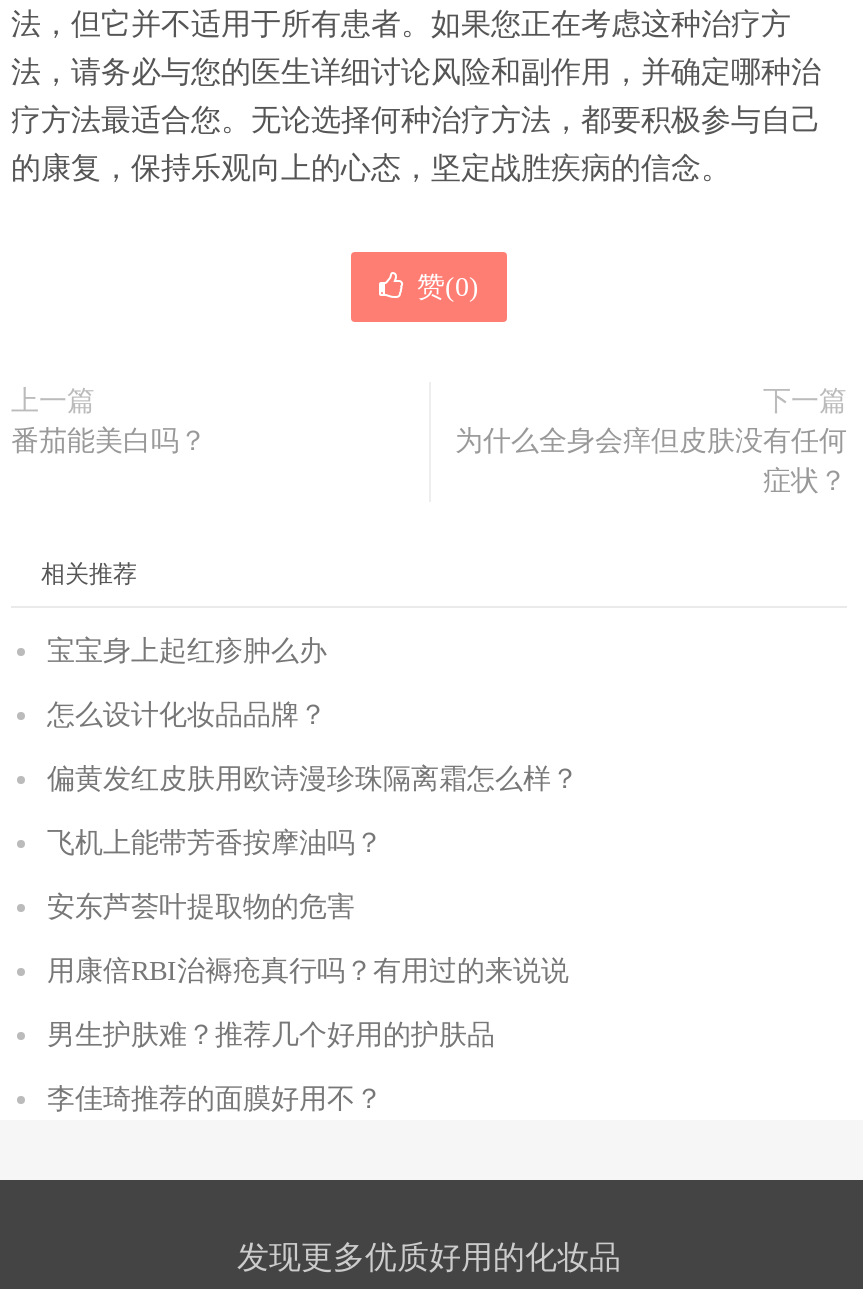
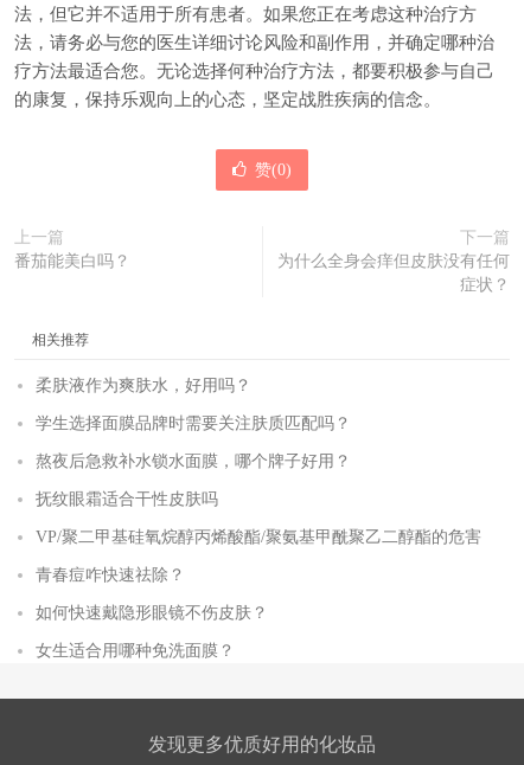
- 宝宝身上起红疹肿么办
+ 柔肤液作为爽肤水，好用吗？

- 怎么设计化妆品品牌？
+ 学生选择面膜品牌时需要关注肤质匹配吗？

- 偏黄发红皮肤用欧诗漫珍珠隔离霜怎么样？
+ 熬夜后急救补水锁水面膜，哪个牌子好用？

- 飞机上能带芳香按摩油吗？
+ 抚纹眼霜适合干性皮肤吗

- 安东芦荟叶提取物的危害
+ VP/聚二甲基硅氧烷醇丙烯酸酯/聚氨基甲酰聚乙二醇酯的危害

- 用康倍RBI治褥疮真行吗？有用过的来说说
+ 青春痘咋快速祛除？

- 男生护肤难？推荐几个好用的护肤品
+ 如何快速戴隐形眼镜不伤皮肤？

- 李佳琦推荐的面膜好用不？
+ 女生适合用哪种免洗面膜？
